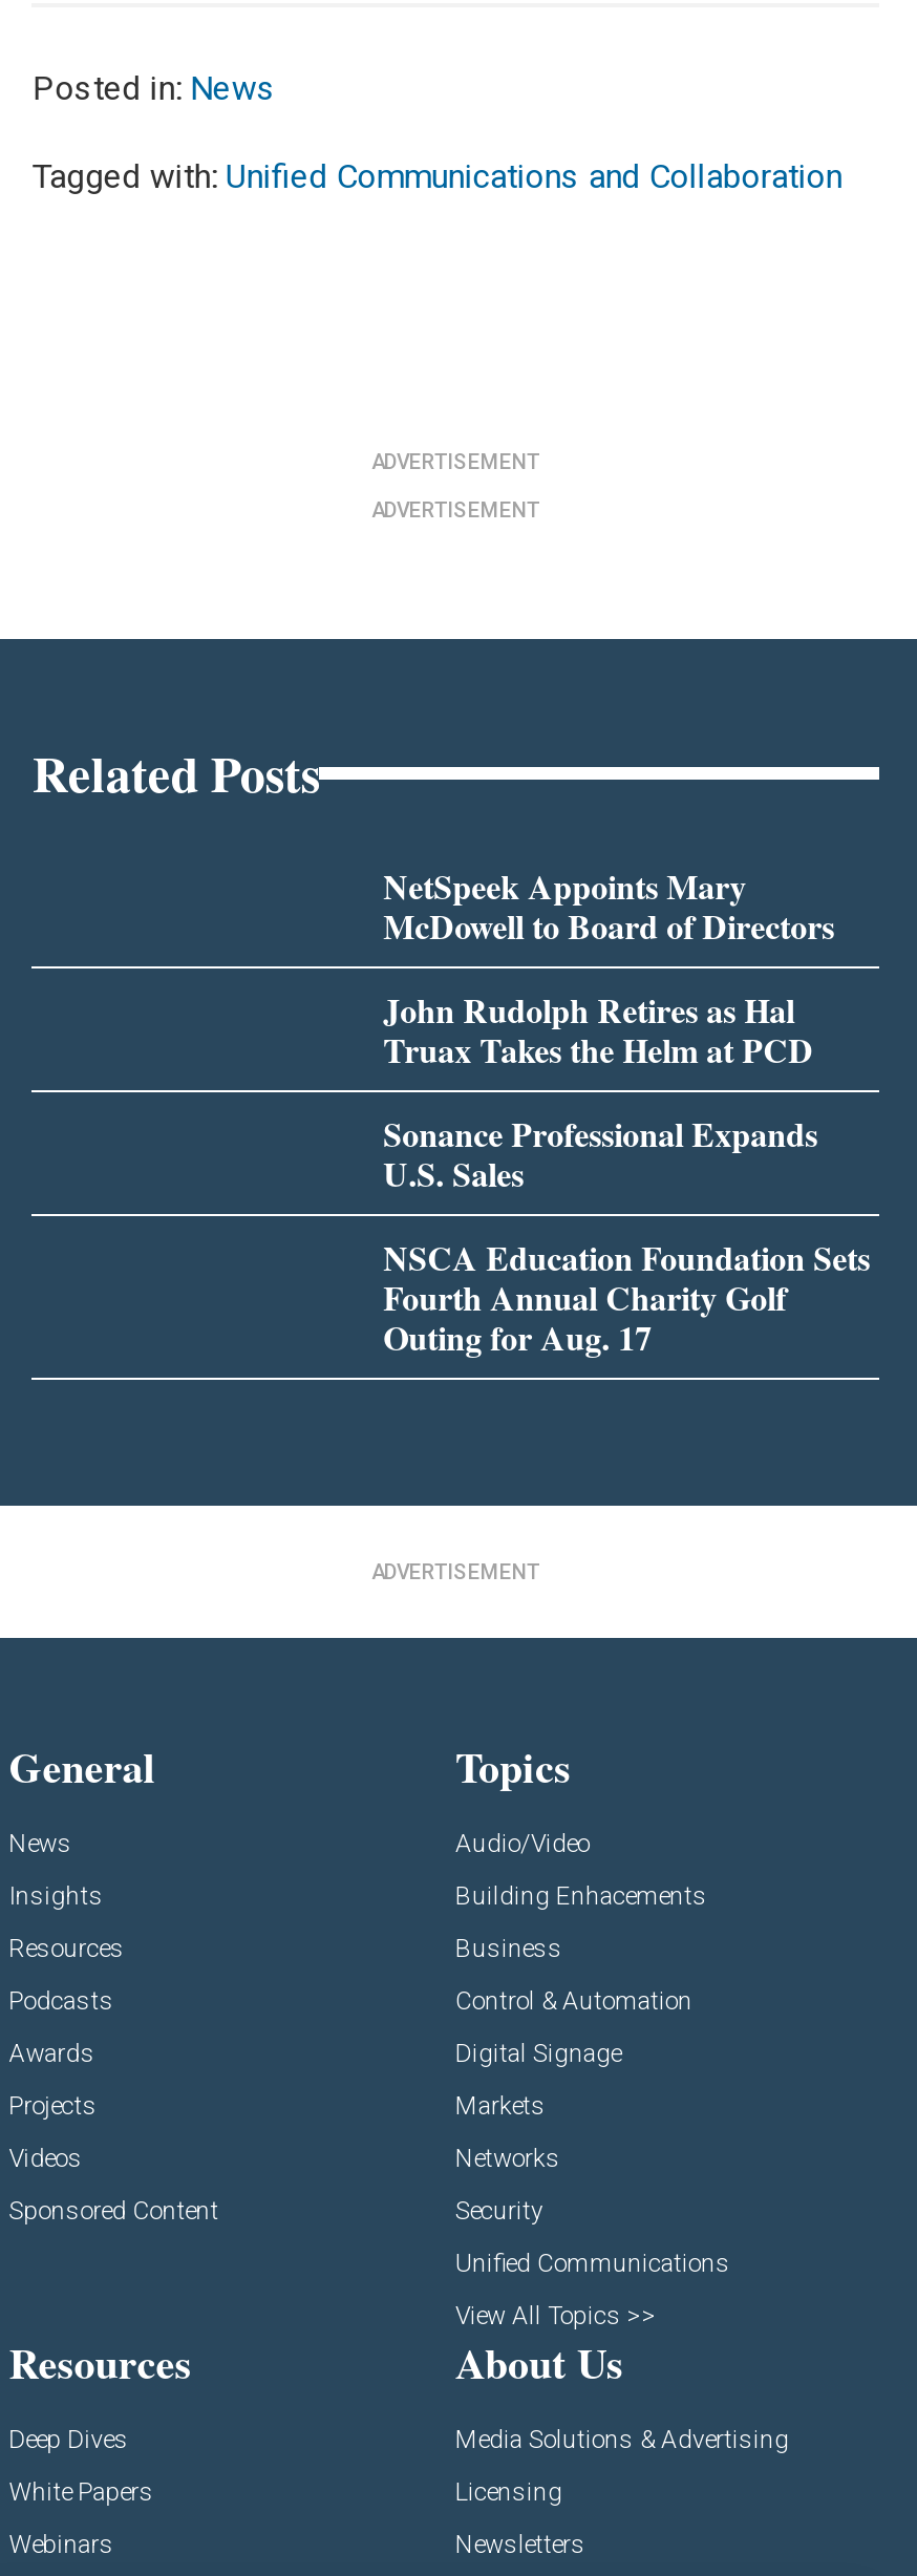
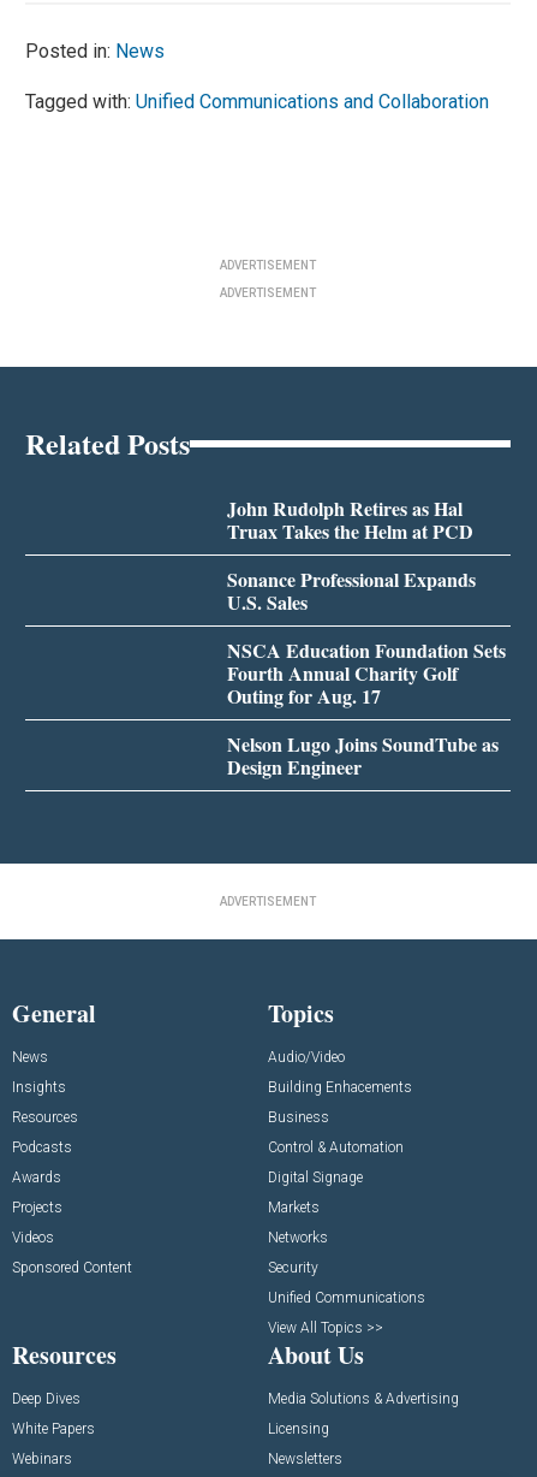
- NetSpeek Appoints Mary
- McDowell to Board of Directors

moved up: John Rudolph Retires as Hal | Truax Takes the Helm at PCD | Sonance Professional Expands | U.S. Sales | NSCA Education Foundation Sets | Fourth Annual Charity Golf | Outing for Aug. 17

+ Nelson Lugo Joins SoundTube as
+ Design Engineer
